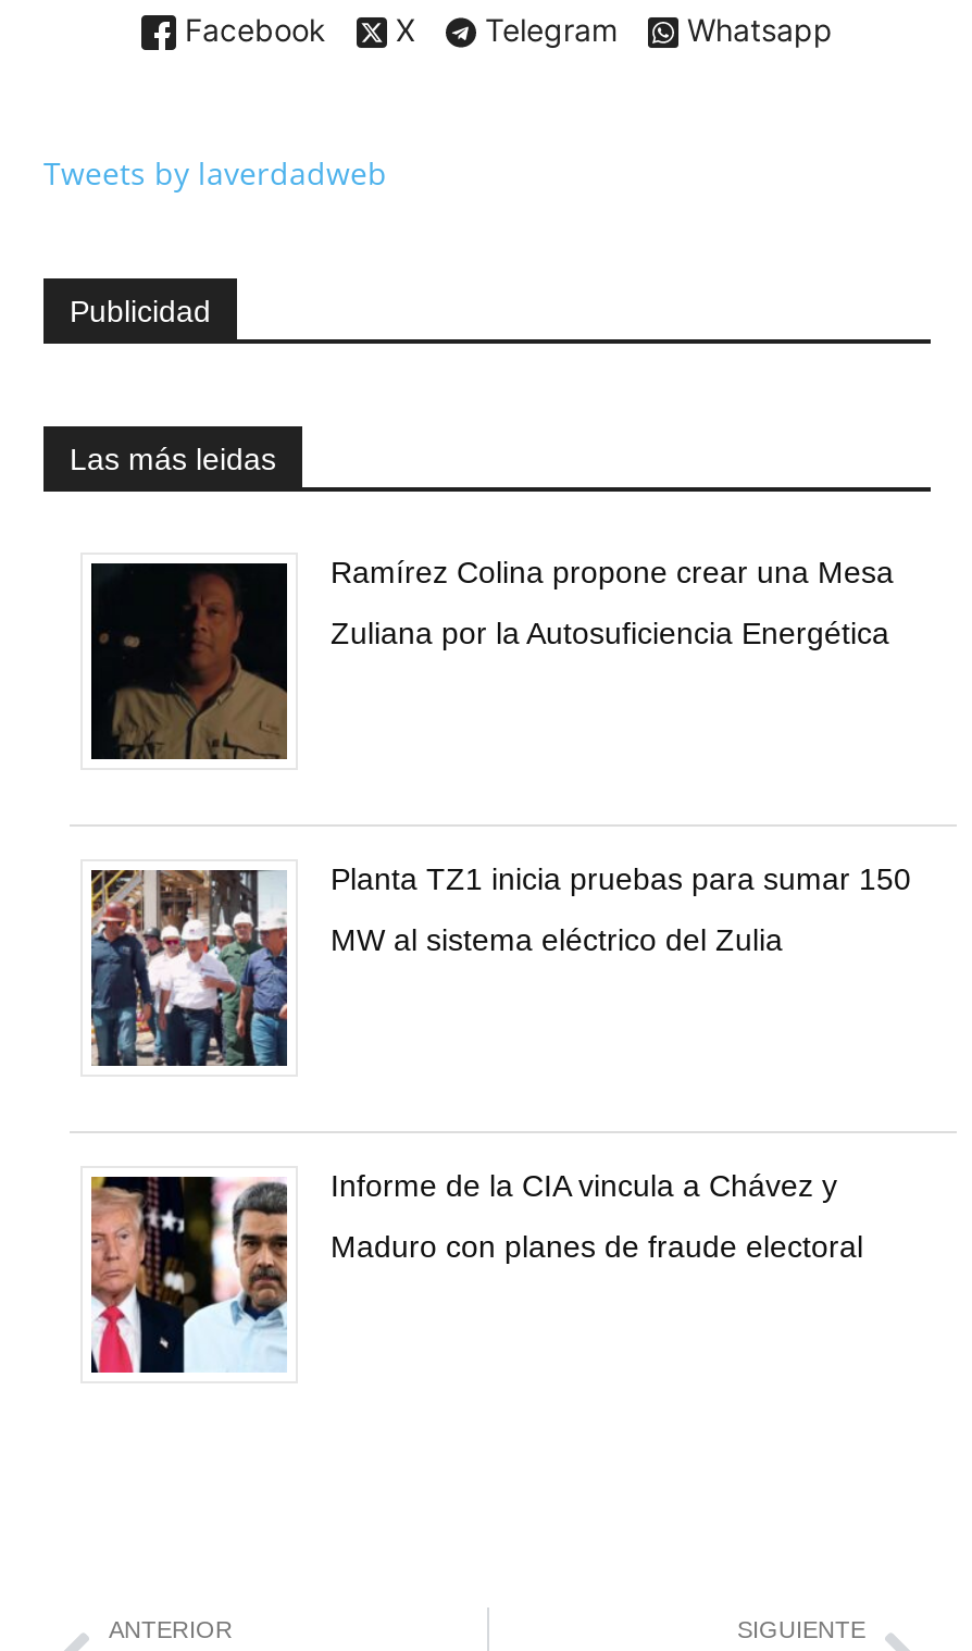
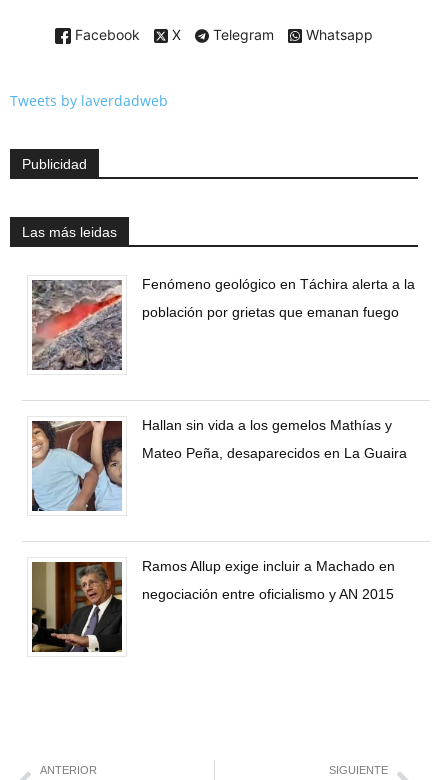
- [image]
- Ramírez Colina propone crear una Mesa
+ [image]
+ Fenómeno geológico en Táchira alerta a la

- Zuliana por la Autosuficiencia Energética
+ población por grietas que emanan fuego

- [image]
- Planta TZ1 inicia pruebas para sumar 150
+ [image]
+ Hallan sin vida a los gemelos Mathías y

- MW al sistema eléctrico del Zulia
+ Mateo Peña, desaparecidos en La Guaira

- [image]
- Informe de la CIA vincula a Chávez y
+ [image]
+ Ramos Allup exige incluir a Machado en

- Maduro con planes de fraude electoral
+ negociación entre oficialismo y AN 2015
